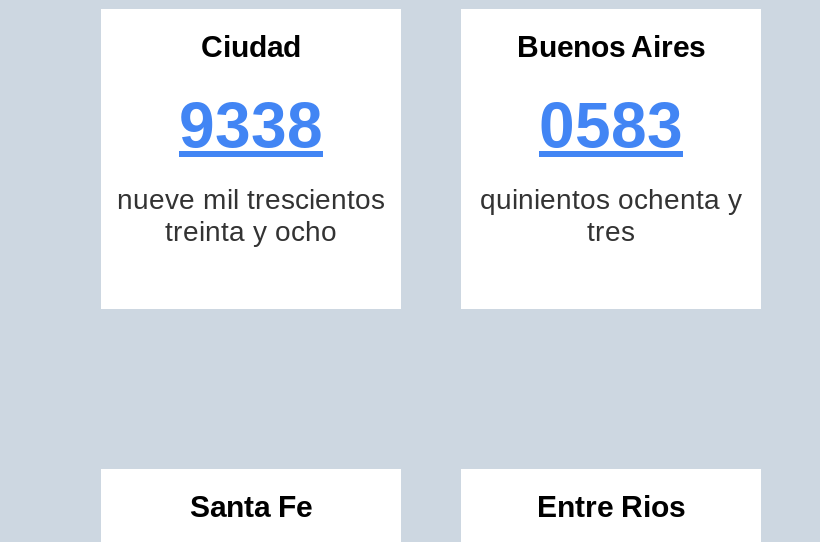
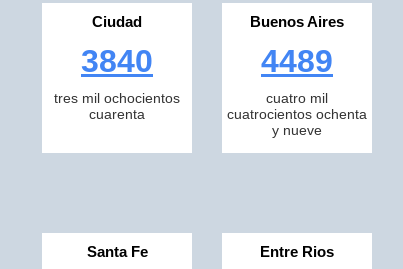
- 9338
- nueve mil trescientos
- treinta y ocho
+ 3840
+ tres mil ochocientos
+ cuarenta

- 0583
- quinientos ochenta y
- tres
+ 4489
+ cuatro mil
+ cuatrocientos ochenta
+ y nueve
